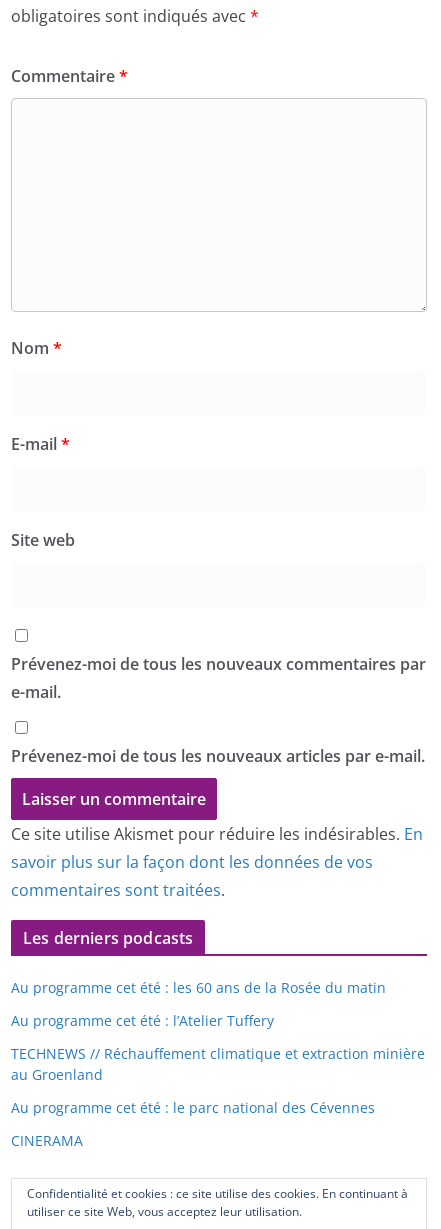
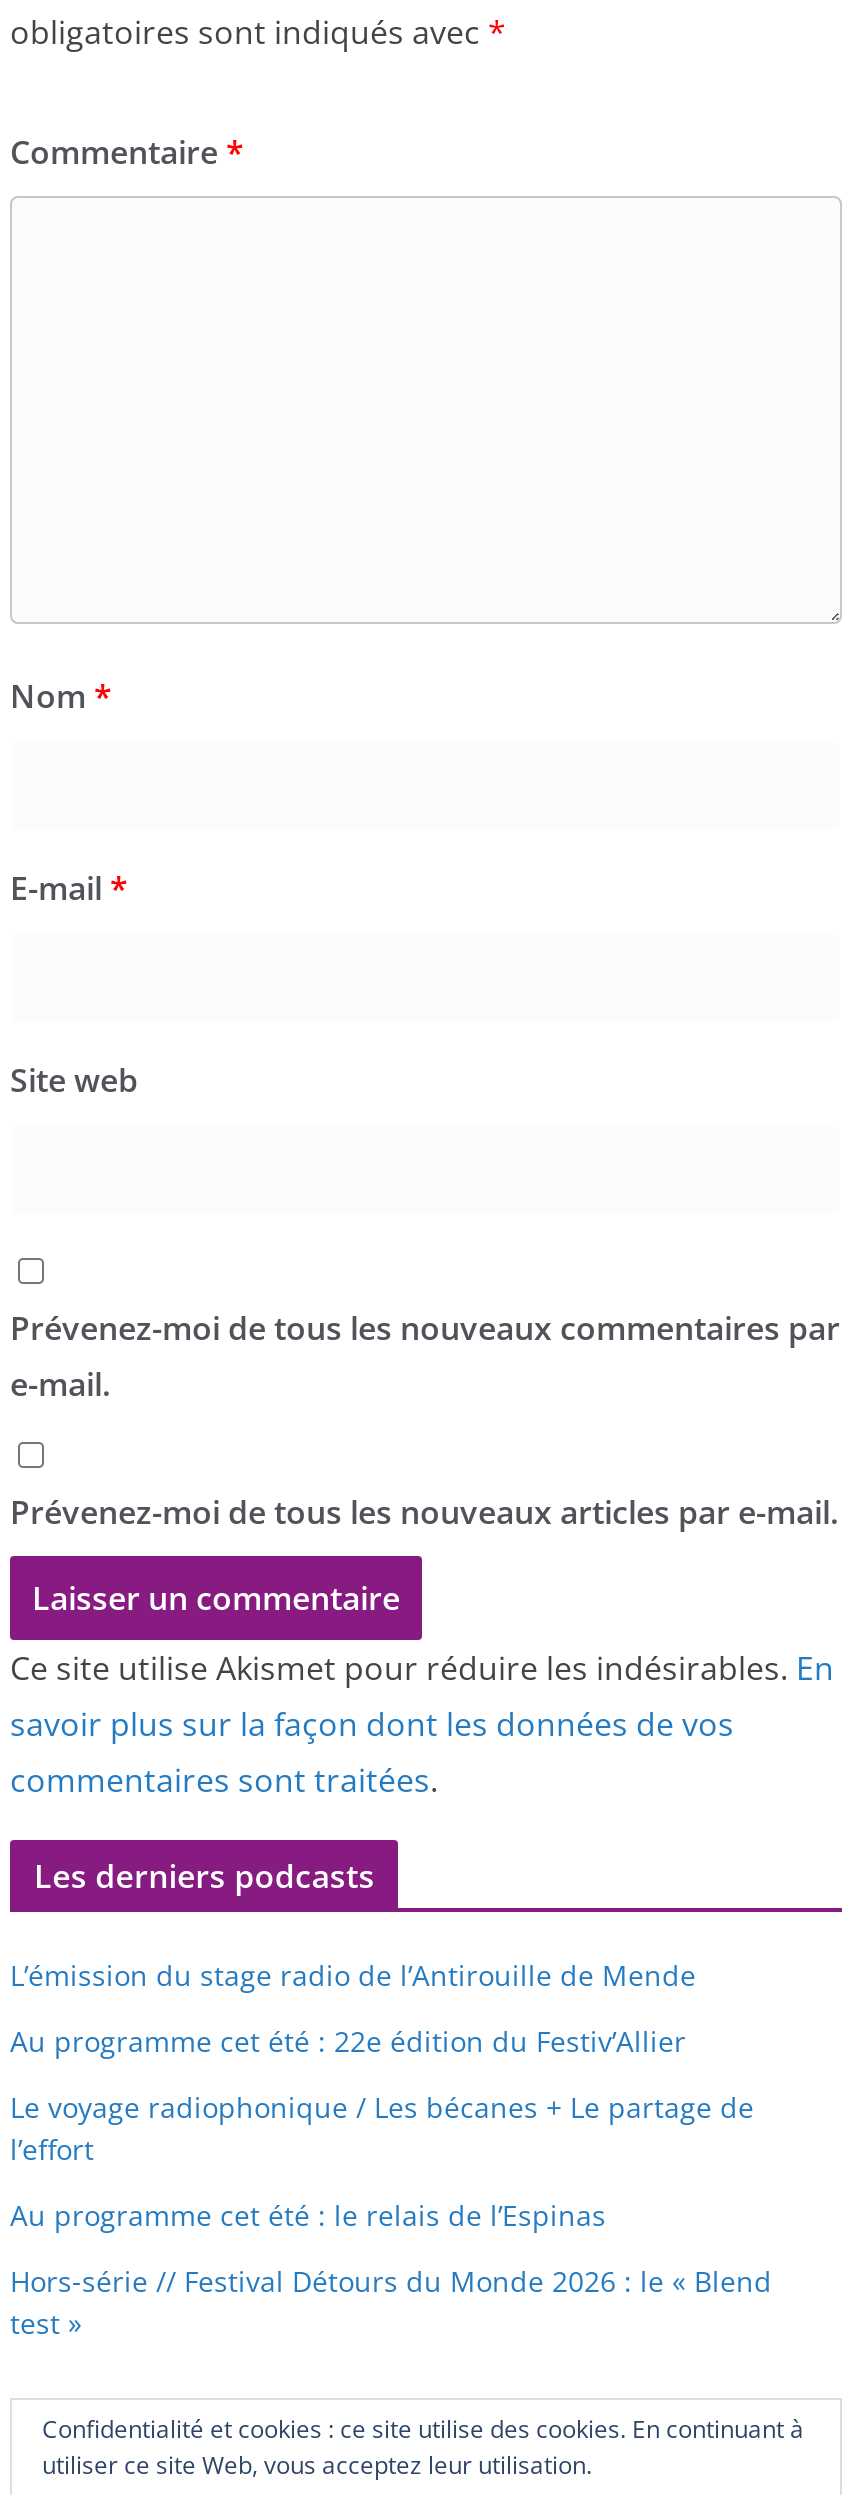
- Au programme cet été : les 60 ans de la Rosée du matin
+ L’émission du stage radio de l’Antirouille de Mende

- Au programme cet été : l’Atelier Tuffery
+ Au programme cet été : 22e édition du Festiv’Allier

- TECHNEWS // Réchauffement climatique et extraction minière
- au Groenland
+ Le voyage radiophonique / Les bécanes + Le partage de
+ l’effort

- Au programme cet été : le parc national des Cévennes
+ Au programme cet été : le relais de l’Espinas

- CINERAMA
+ Hors-série // Festival Détours du Monde 2026 : le « Blend
+ test »
